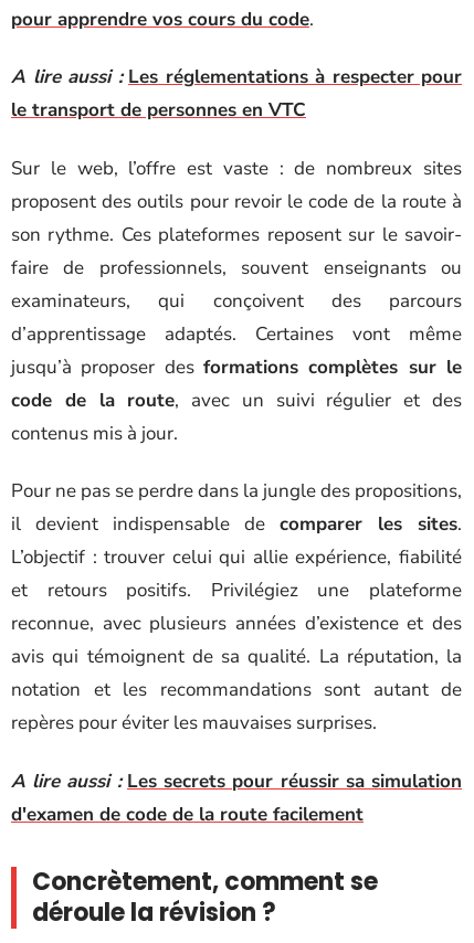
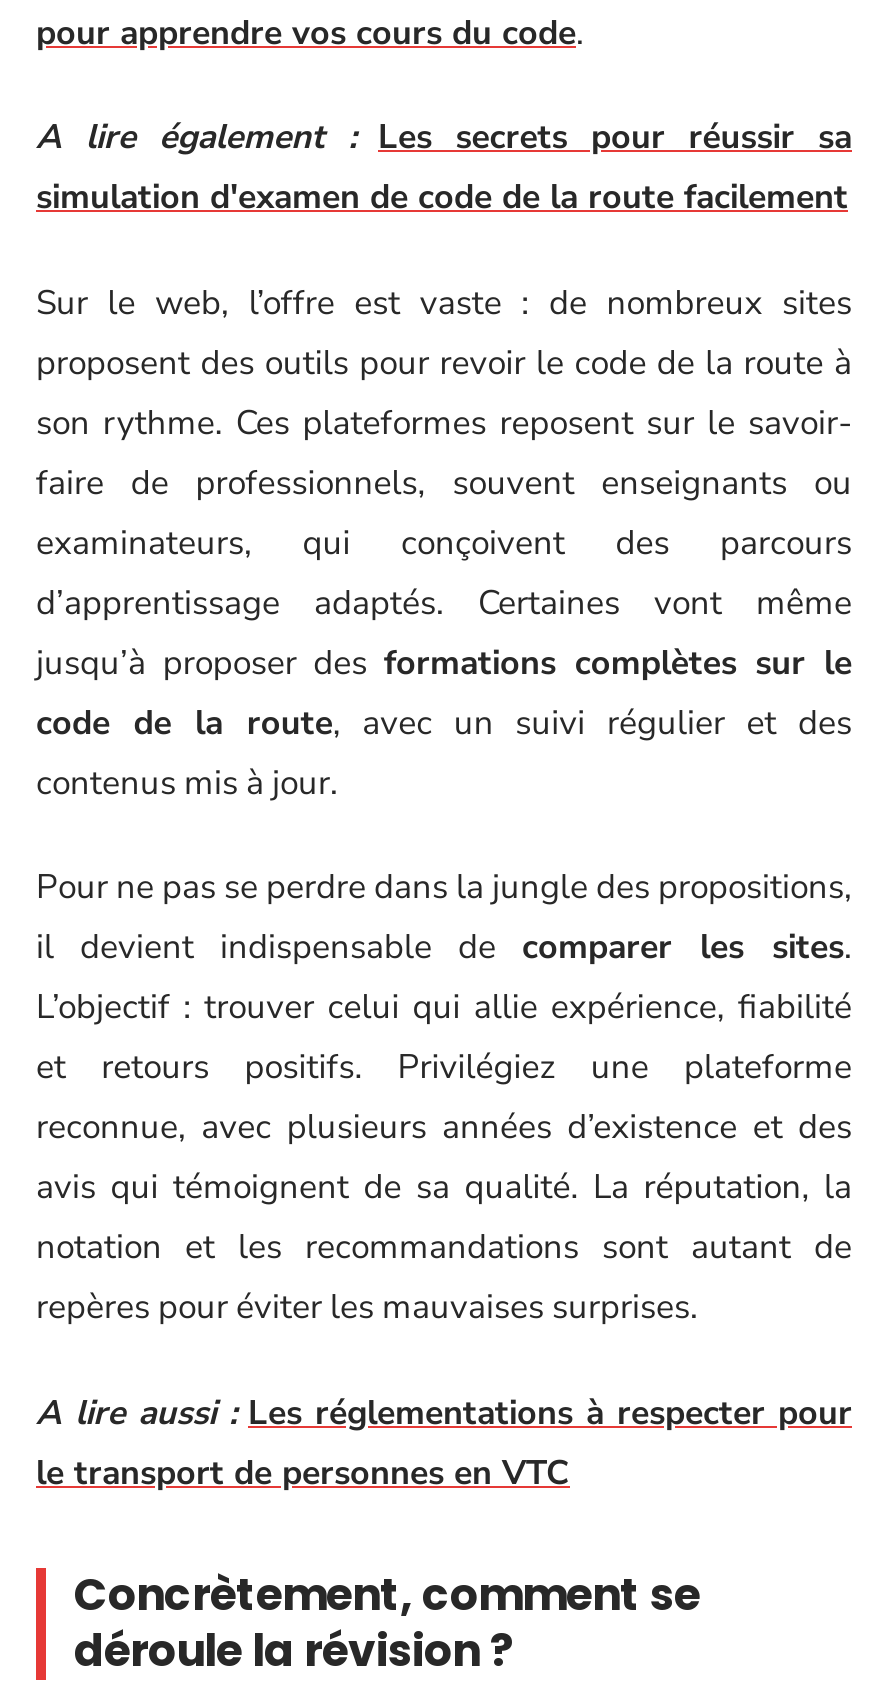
+ A lire également : Les secrets pour réussir sa
+ simulation d'examen de code de la route facilement

moved down: A lire aussi : Les réglementations à respecter pour | le transport de personnes en VTC

- A lire aussi : Les secrets pour réussir sa simulation
- d'examen de code de la route facilement
